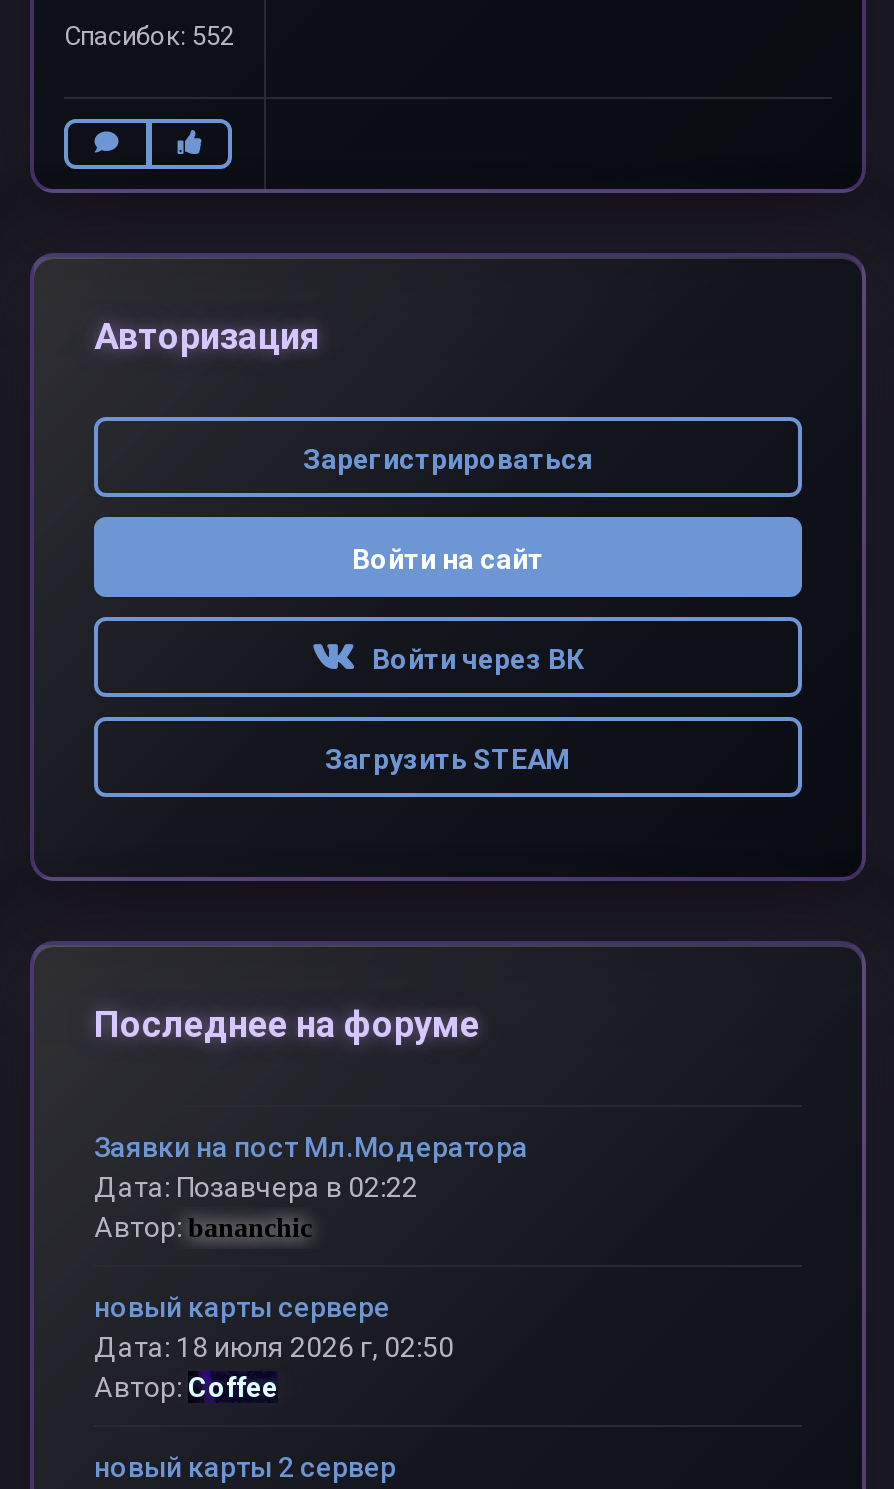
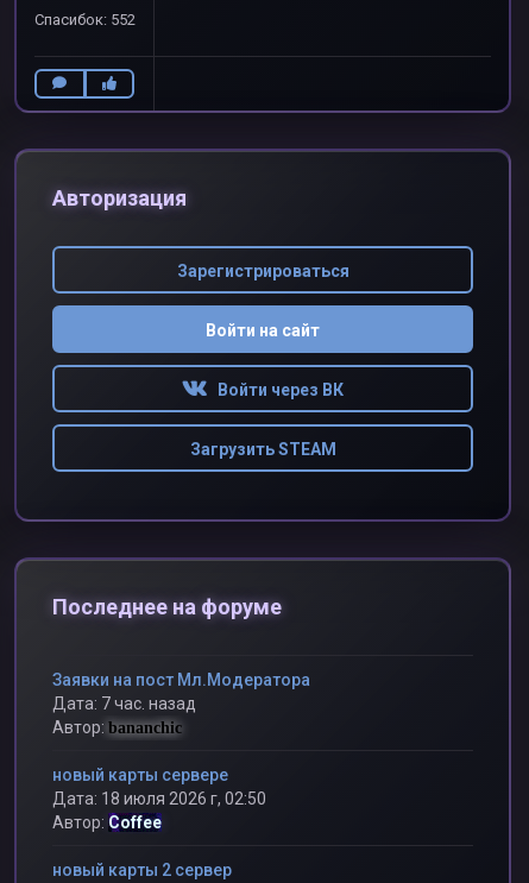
- Дата: Позавчера в 02:22
+ Дата: 7 час. назад
